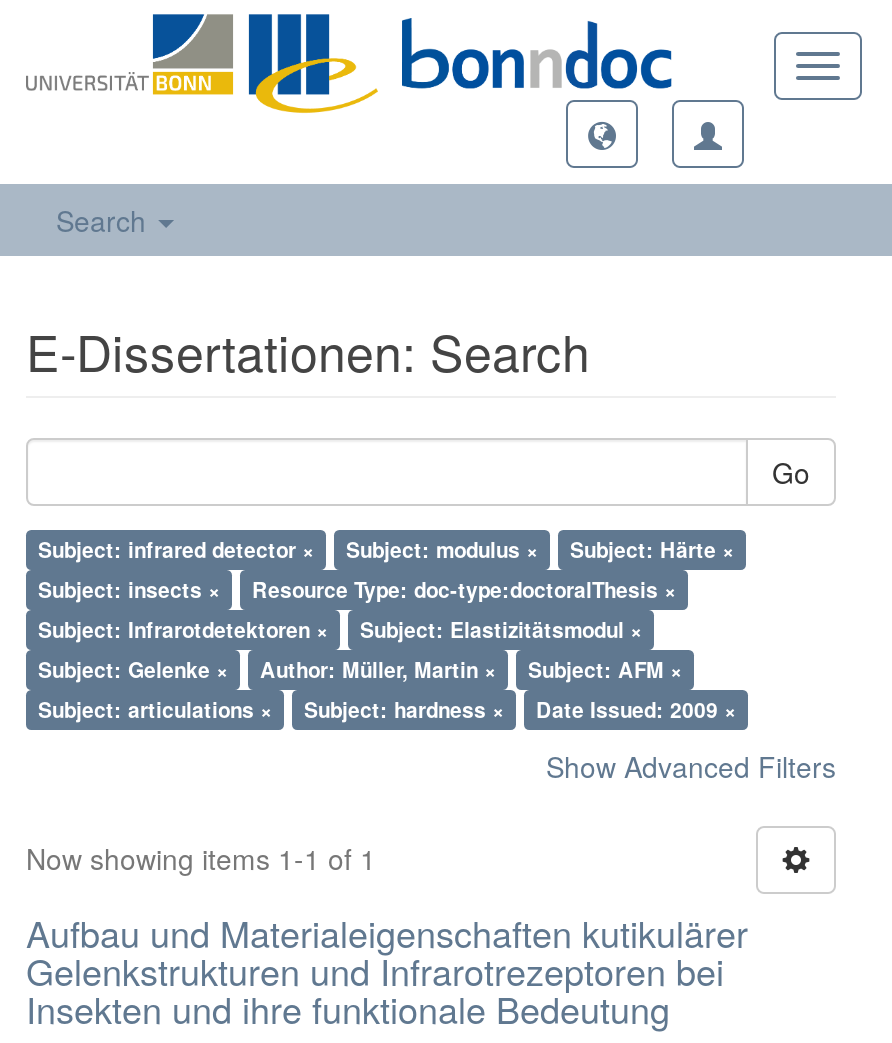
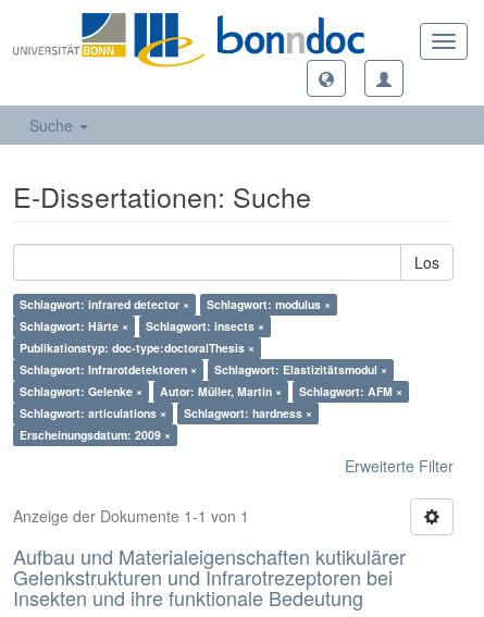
- Search
+ Suche

- E-Dissertationen: Search
+ E-Dissertationen: Suche

- Go
+ Los

- Subject: infrared detector ×
- Subject: modulus ×
- Subject: Härte ×
- Subject: insects ×
- Resource Type: doc-type:doctoralThesis ×
- Subject: Infrarotdetektoren ×
- Subject: Elastizitätsmodul ×
- Subject: Gelenke ×
- Author: Müller, Martin ×
- Subject: AFM ×
- Subject: articulations ×
- Subject: hardness ×
- Date Issued: 2009 ×
+ Schlagwort: infrared detector ×
+ Schlagwort: modulus ×
+ Schlagwort: Härte ×
+ Schlagwort: insects ×
+ Publikationstyp: doc-type:doctoralThesis ×
+ Schlagwort: Infrarotdetektoren ×
+ Schlagwort: Elastizitätsmodul ×
+ Schlagwort: Gelenke ×
+ Autor: Müller, Martin ×
+ Schlagwort: AFM ×
+ Schlagwort: articulations ×
+ Schlagwort: hardness ×
+ Erscheinungsdatum: 2009 ×

- Show Advanced Filters
+ Erweiterte Filter

- Now showing items 1-1 of 1
+ Anzeige der Dokumente 1-1 von 1
